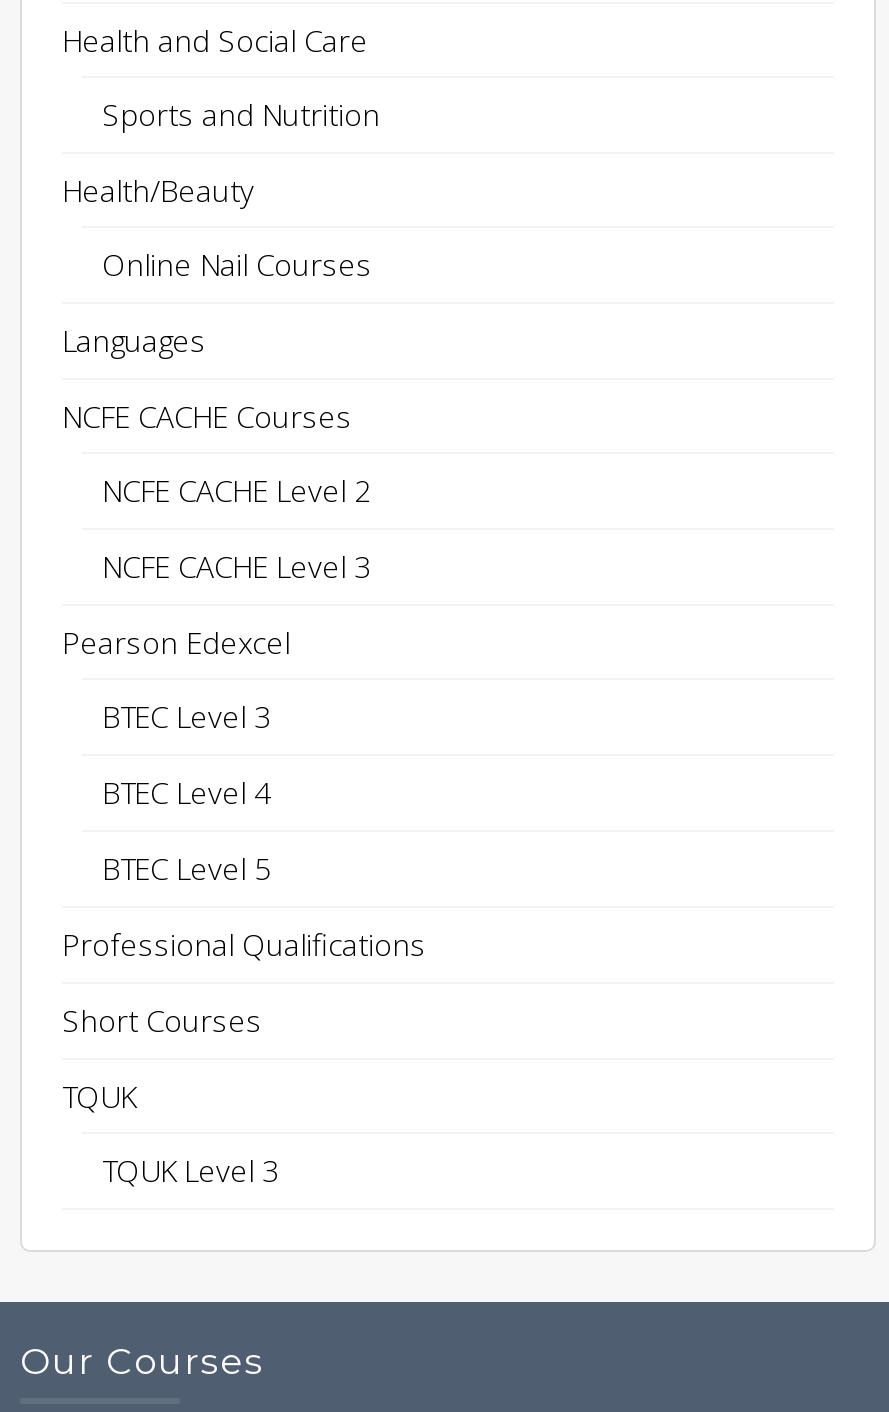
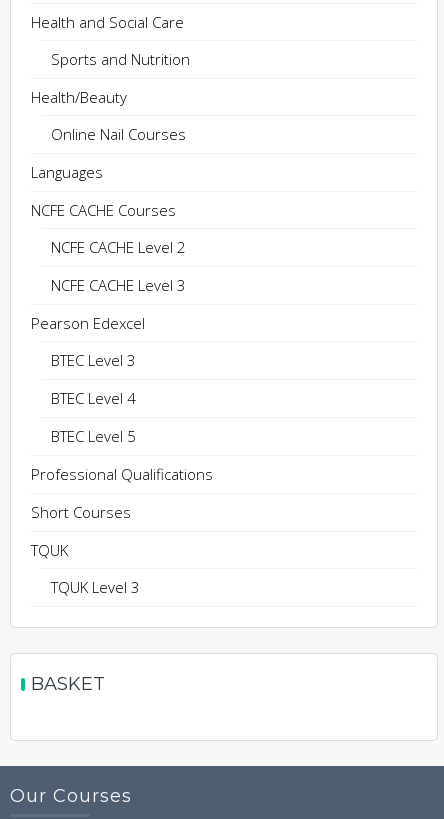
+ BASKET
